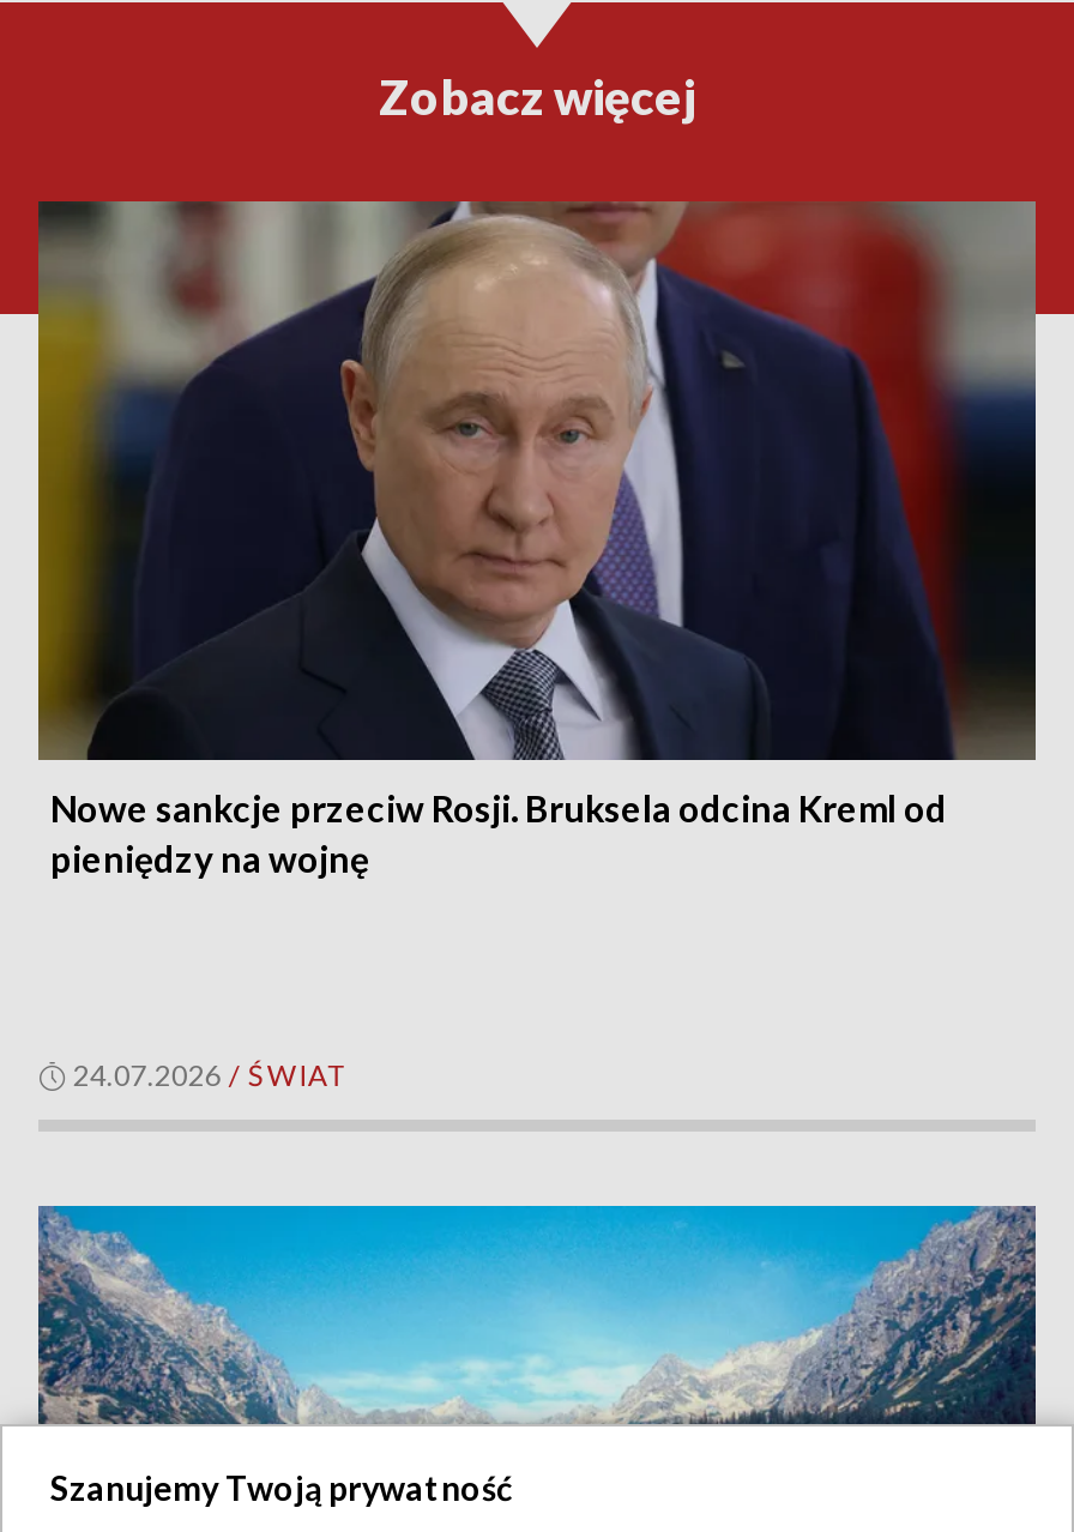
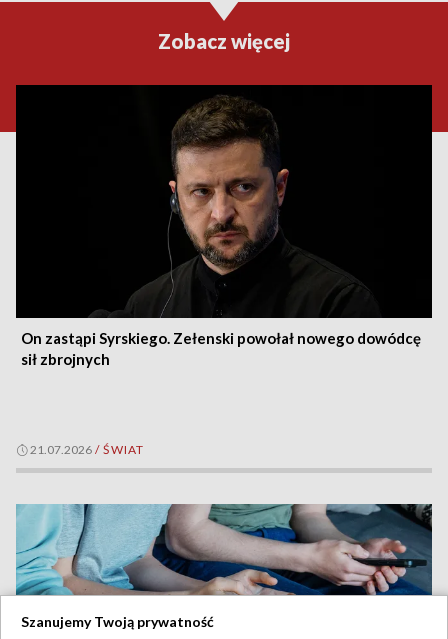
- [image]
- Nowe sankcje przeciw Rosji. Bruksela odcina Kreml od
- pieniędzy na wojnę
+ [image]
+ On zastąpi Syrskiego. Zełenski powołał nowego dowódcę
+ sił zbrojnych

- 24.07.2026 / ŚWIAT
+ 21.07.2026 / ŚWIAT

- [image]
+ [image]
